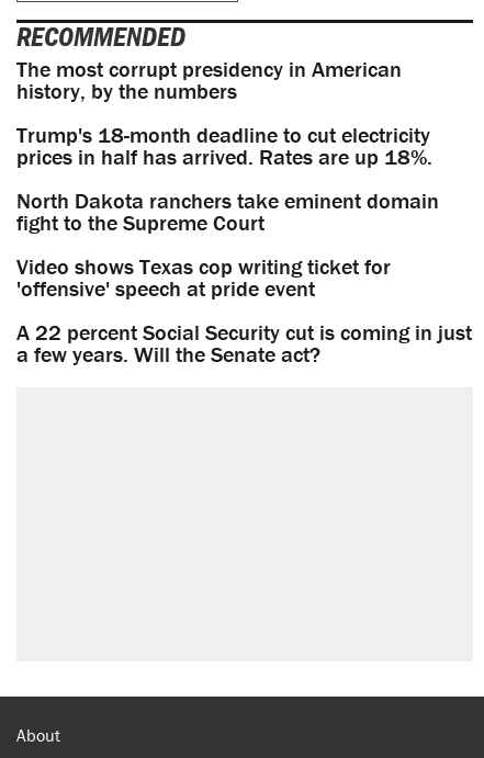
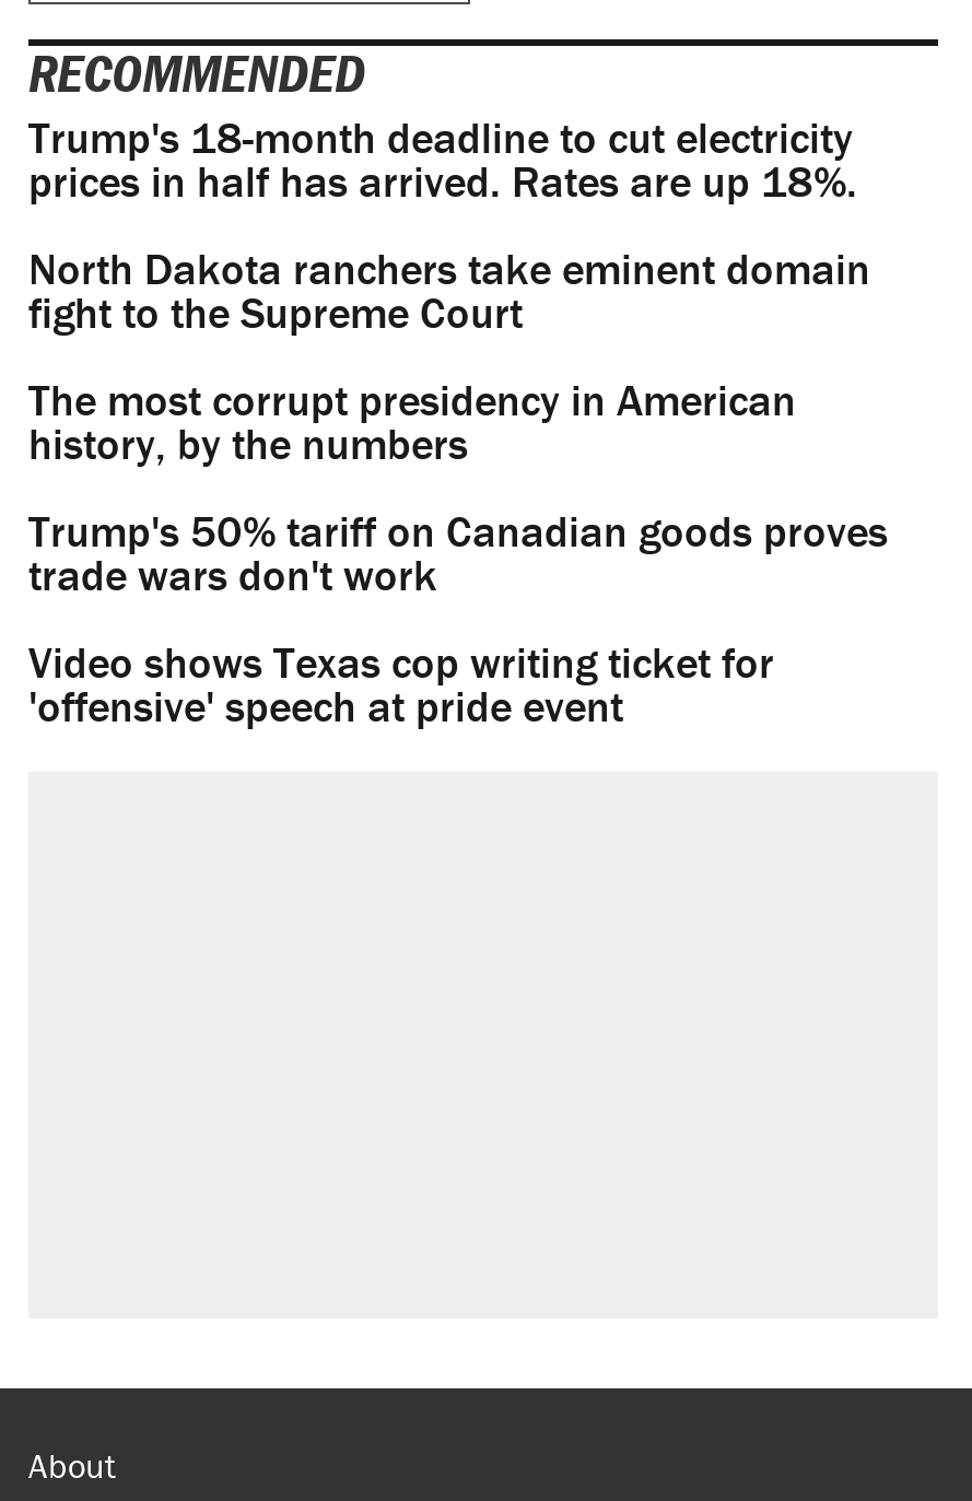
moved down: The most corrupt presidency in American | history, by the numbers

moved up: Trump's 18-month deadline to cut electricity | prices in half has arrived. Rates are up 18%. | North Dakota ranchers take eminent domain | fight to the Supreme Court

+ Trump's 50% tariff on Canadian goods proves
+ trade wars don't work

moved down: Video shows Texas cop writing ticket for | 'offensive' speech at pride event

- A 22 percent Social Security cut is coming in just
- a few years. Will the Senate act?
